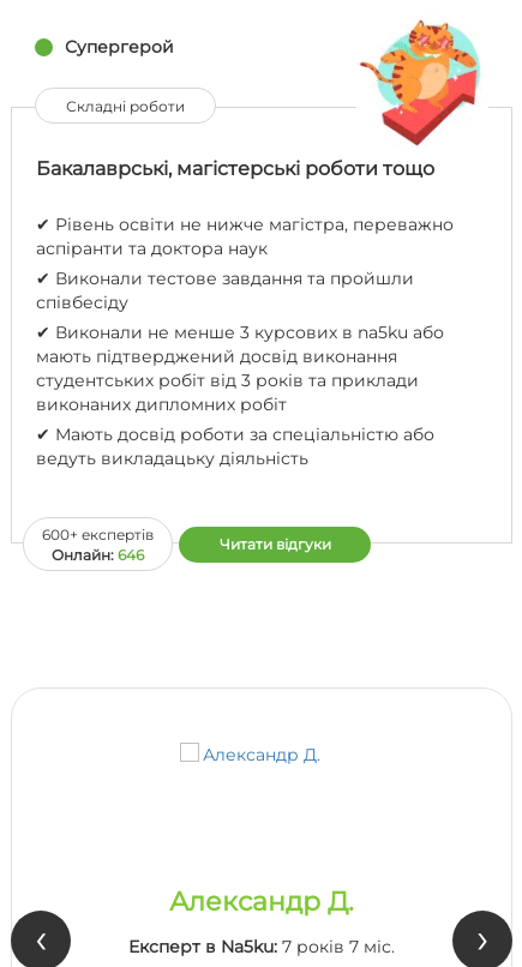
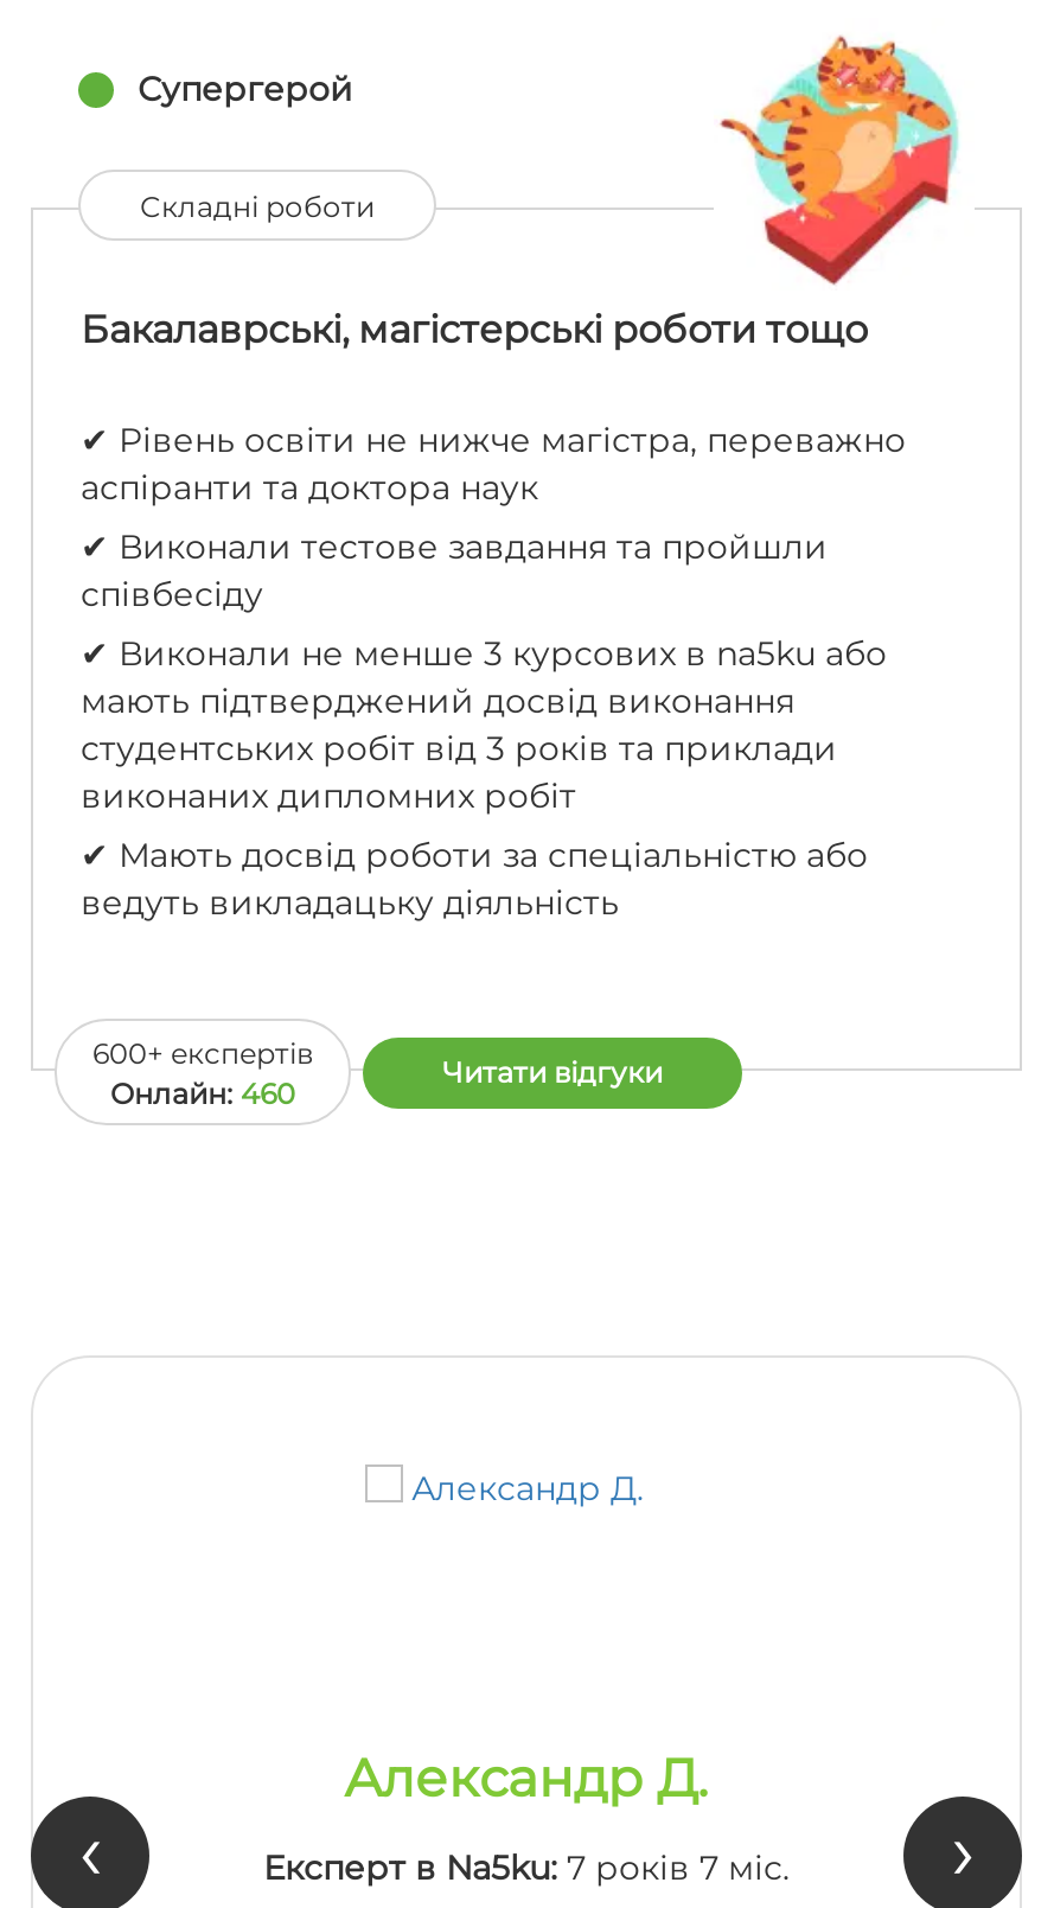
- Oнлайн: 646
+ Oнлайн: 460
